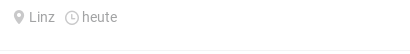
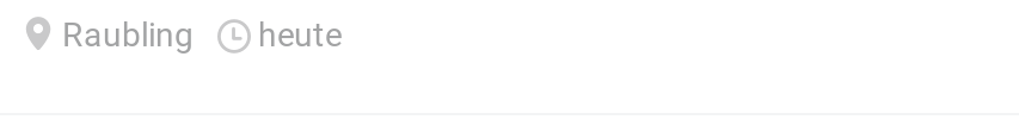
- Linz
+ Raubling
